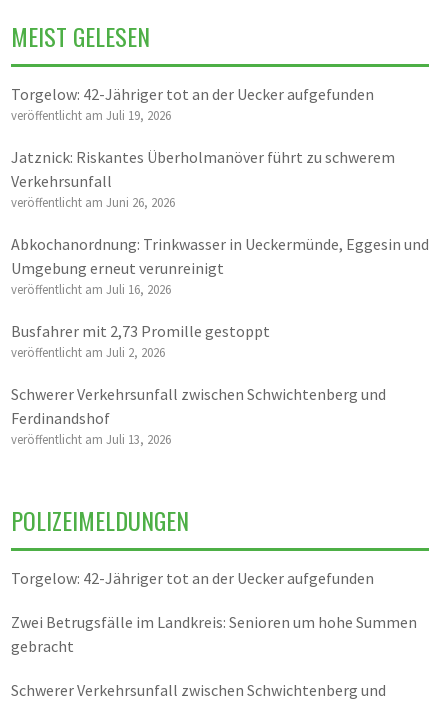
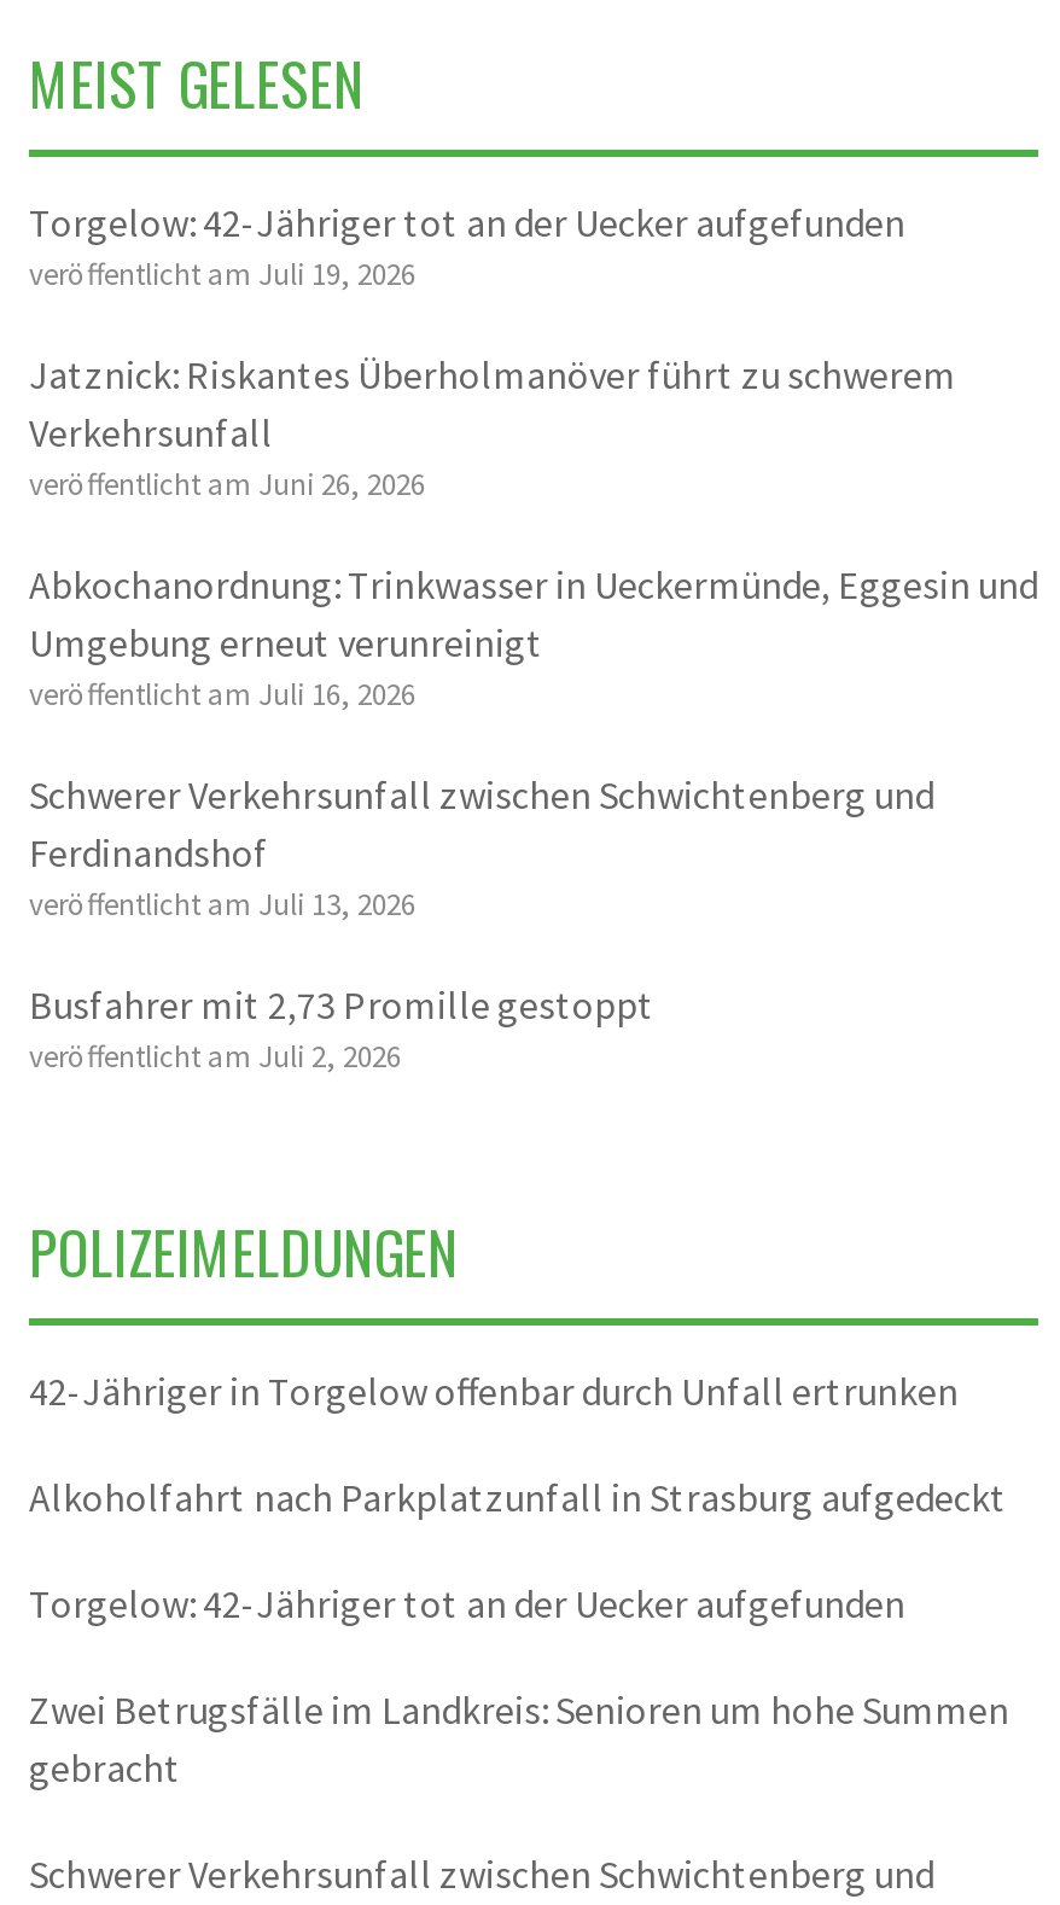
moved down: Busfahrer mit 2,73 Promille gestoppt | veröffentlicht am Juli 2, 2026

moved up: Schwerer Verkehrsunfall zwischen Schwichtenberg und | Ferdinandshof | veröffentlicht am Juli 13, 2026

+ 42-Jähriger in Torgelow offenbar durch Unfall ertrunken
+ Alkoholfahrt nach Parkplatzunfall in Strasburg aufgedeckt
